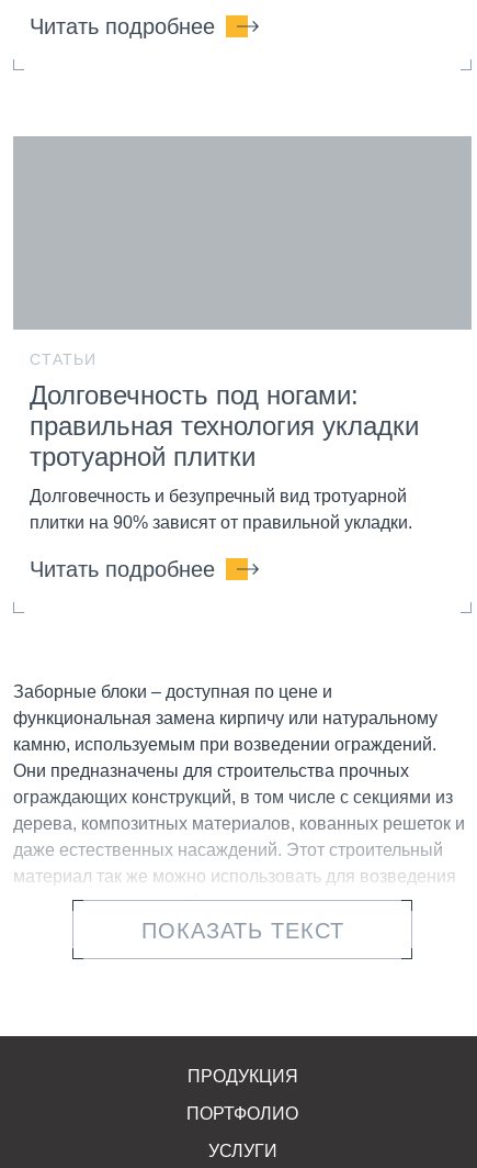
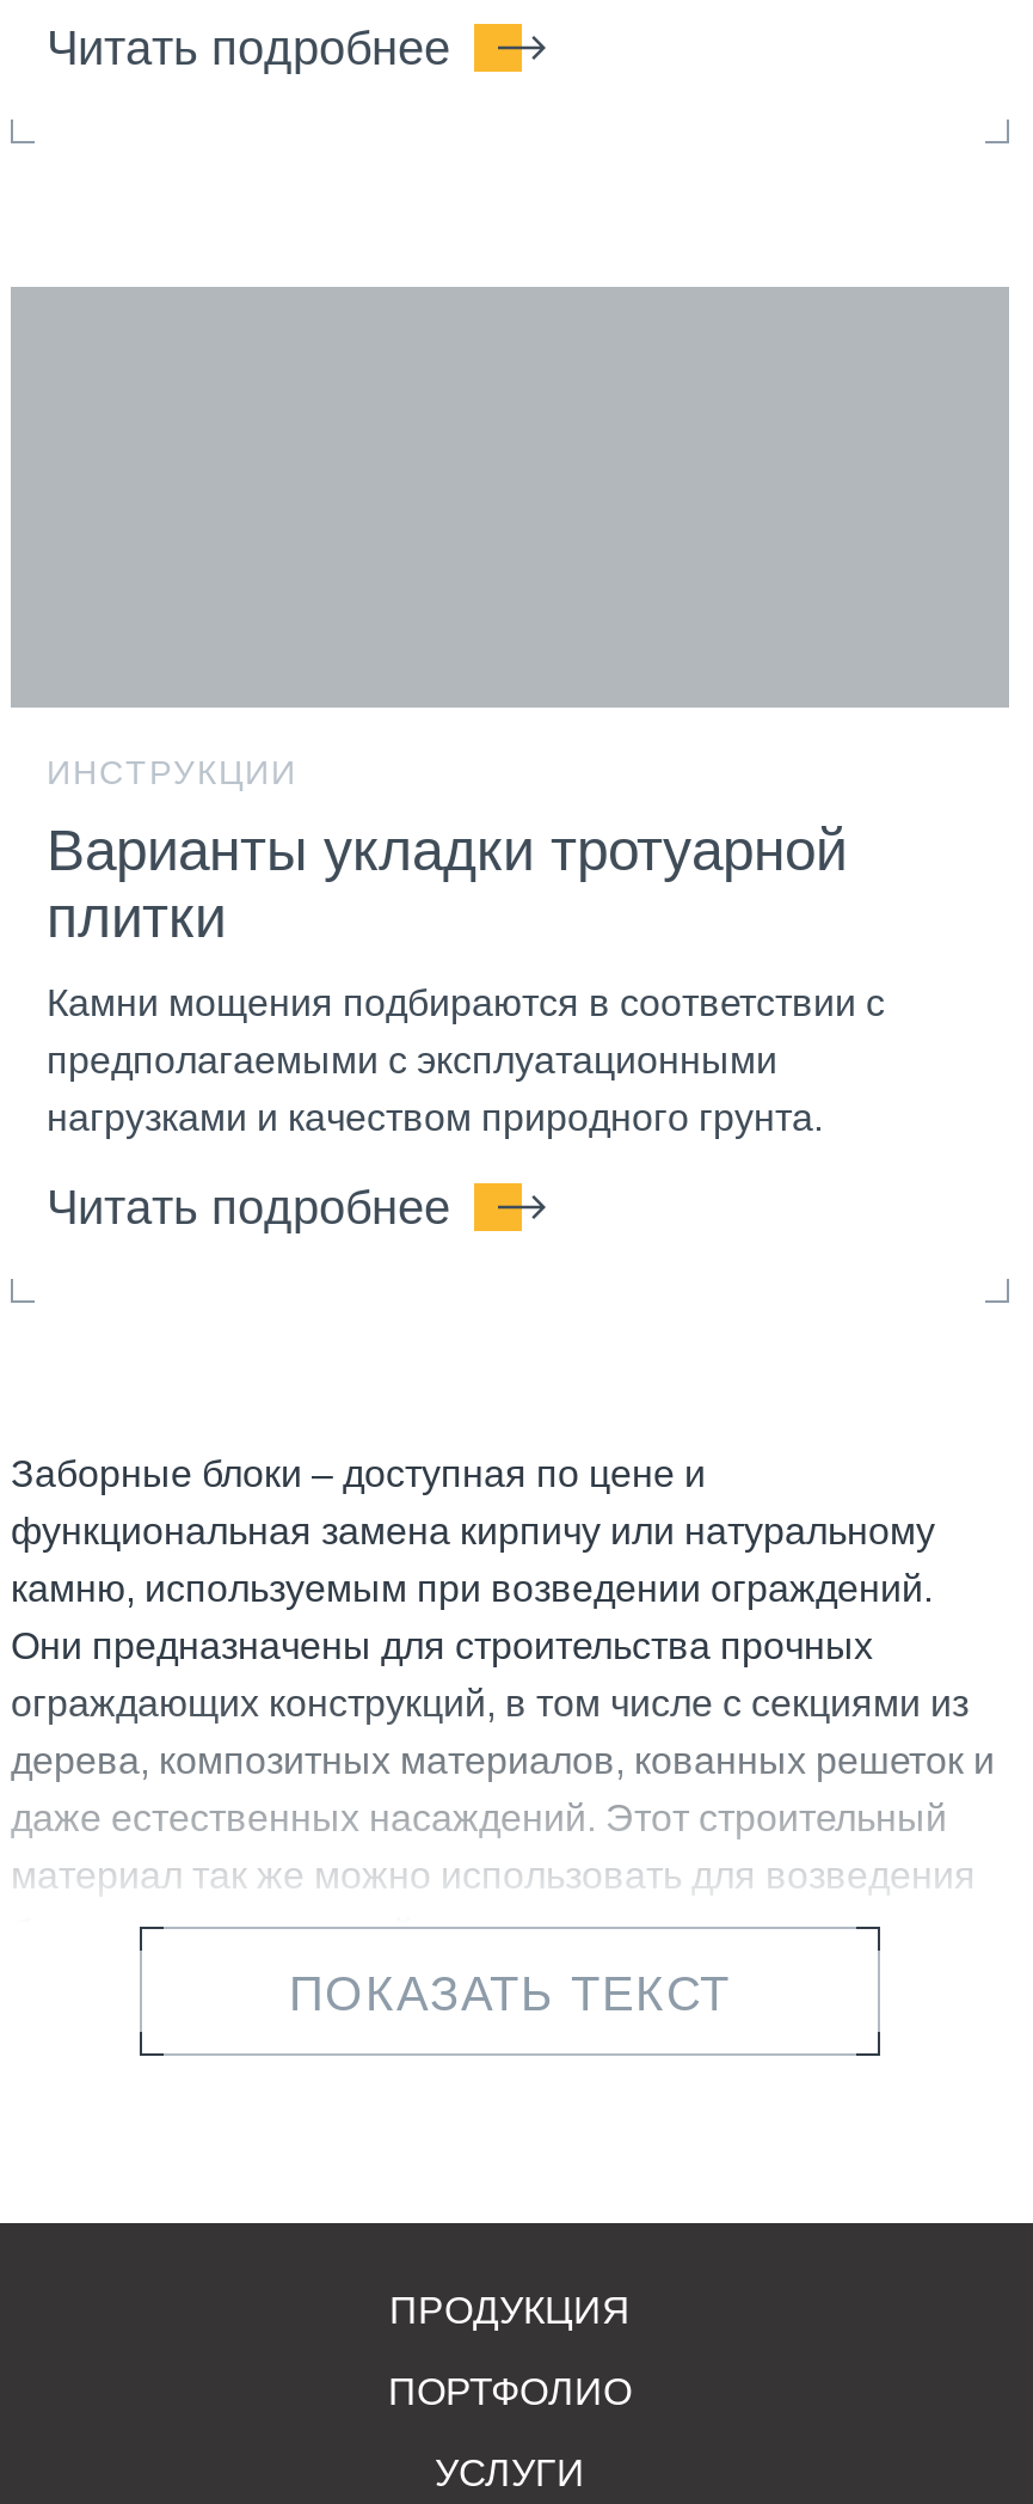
- СТАТЬИ
- Долговечность под ногами:
- правильная технология укладки
- тротуарной плитки
+ ИНСТРУКЦИИ
+ Варианты укладки тротуарной
+ плитки

- Долговечность и безупречный вид тротуарной
- плитки на 90% зависят от правильной укладки.
+ Камни мощения подбираются в соответствии с
+ предполагаемыми с эксплуатационными
+ нагрузками и качеством природного грунта.
